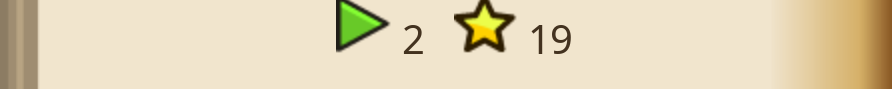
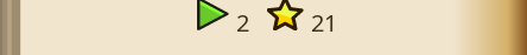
- 2 19
+ 2 21
